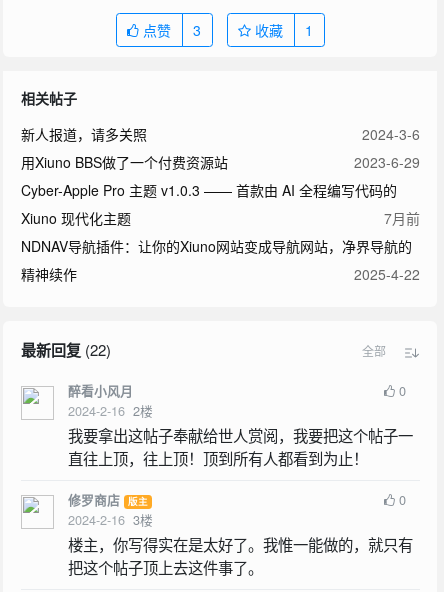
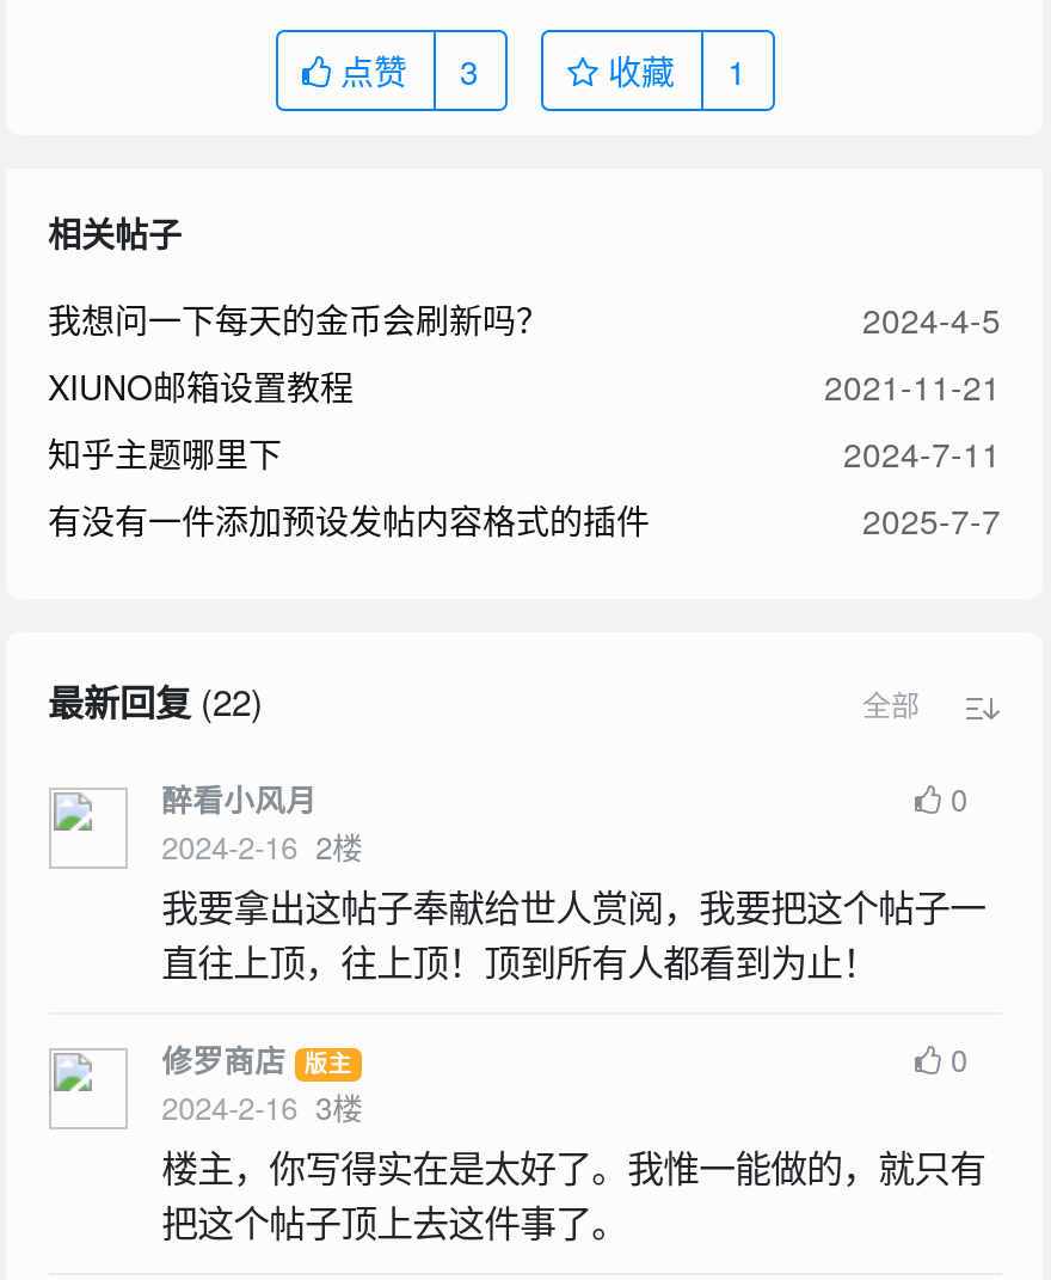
- 新人报道，请多关照
- 2024-3-6
- 用Xiuno BBS做了一个付费资源站
- 2023-6-29
- Cyber-Apple Pro 主题 v1.0.3 —— 首款由 AI 全程编写代码的
- Xiuno 现代化主题
- 7月前
- NDNAV导航插件：让你的Xiuno网站变成导航网站，净界导航的
- 精神续作
- 2025-4-22
+ 我想问一下每天的金币会刷新吗？
+ 2024-4-5
+ XIUNO邮箱设置教程
+ 2021-11-21
+ 知乎主题哪里下
+ 2024-7-11
+ 有没有一件添加预设发帖内容格式的插件
+ 2025-7-7
